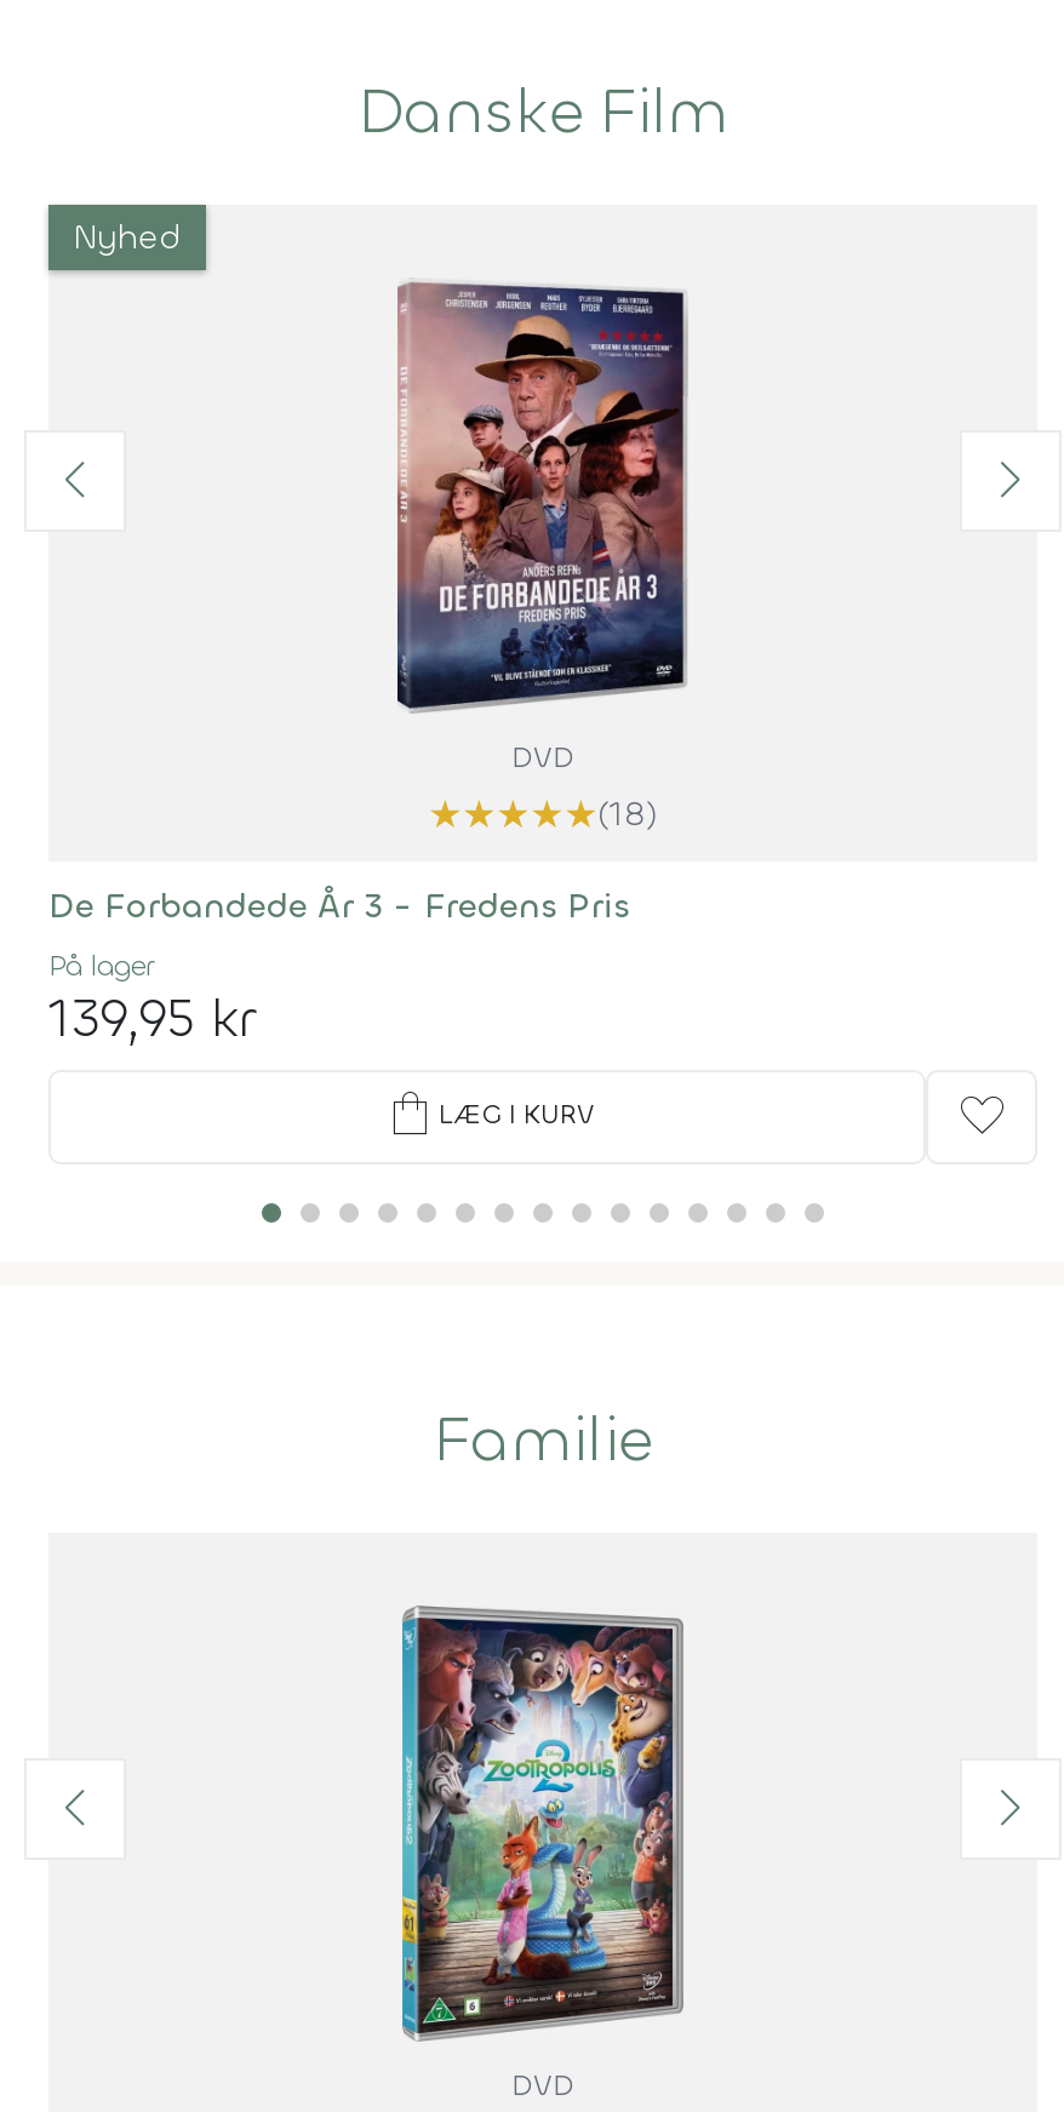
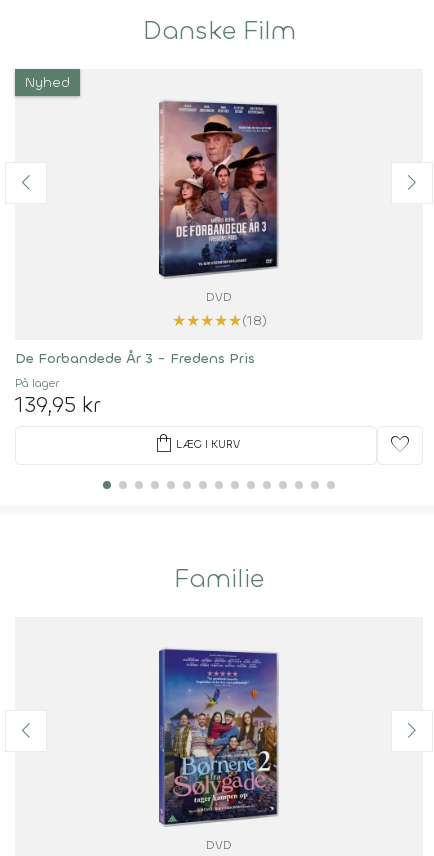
- [image]
+ [image]
